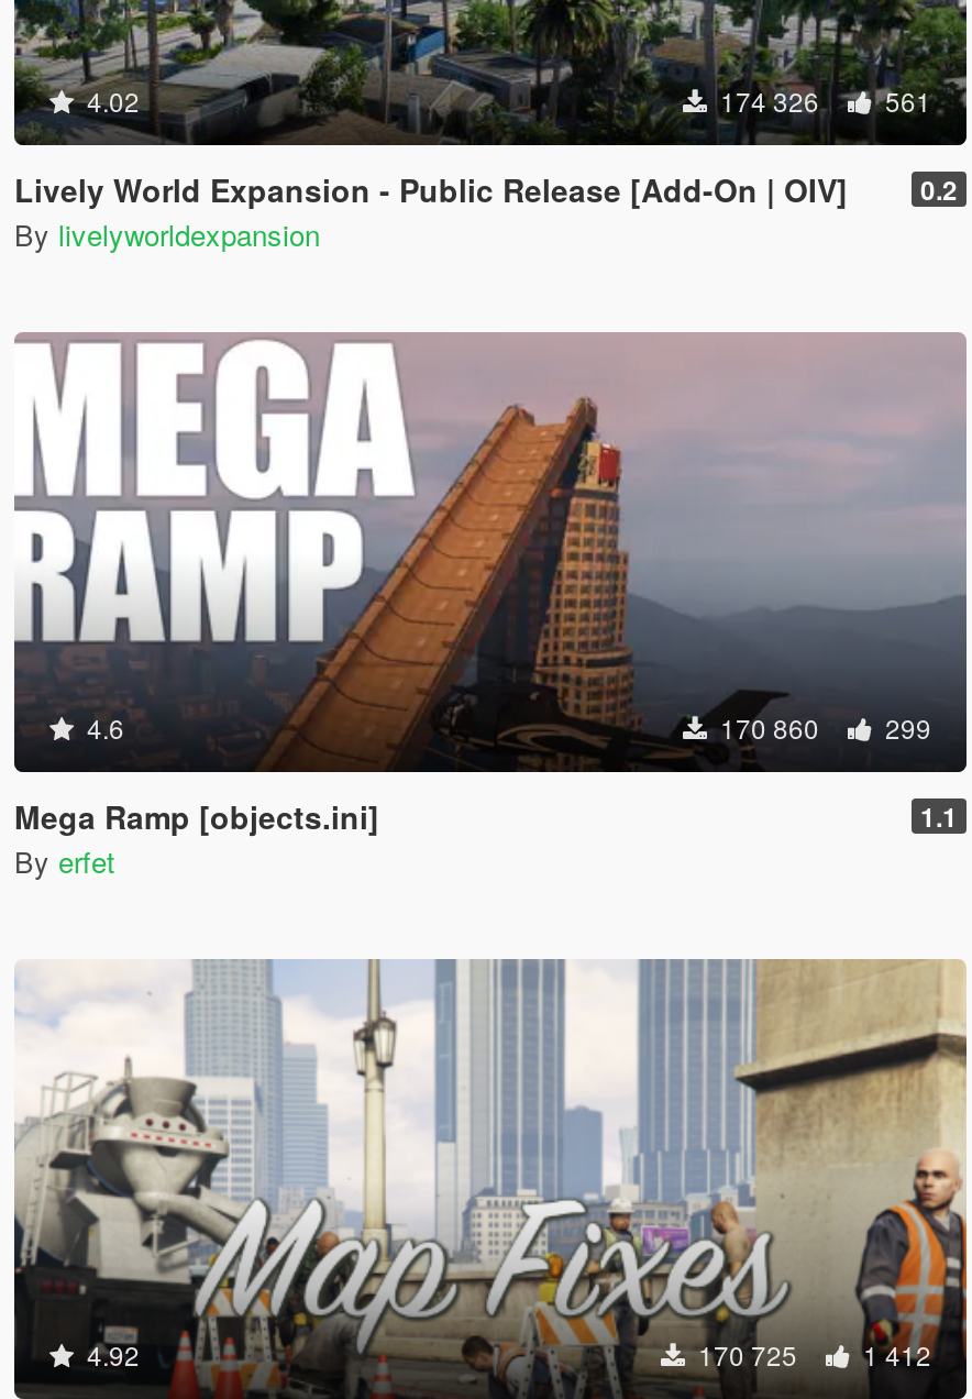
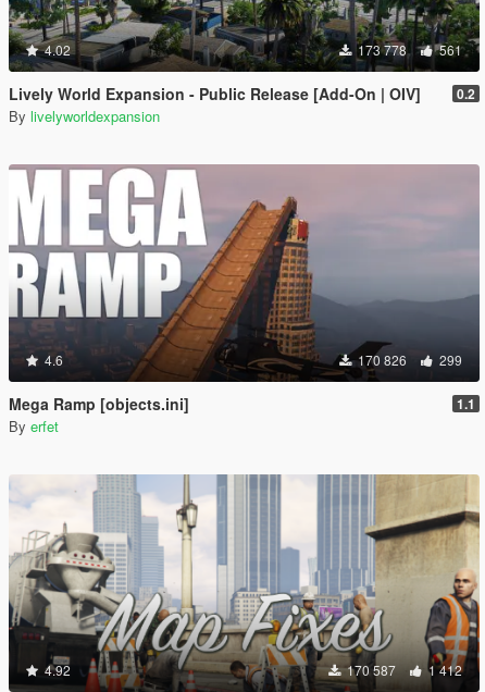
- 174 326 561
+ 173 778 561

- 170 860 299
+ 170 826 299

- 170 725 1 412
+ 170 587 1 412
